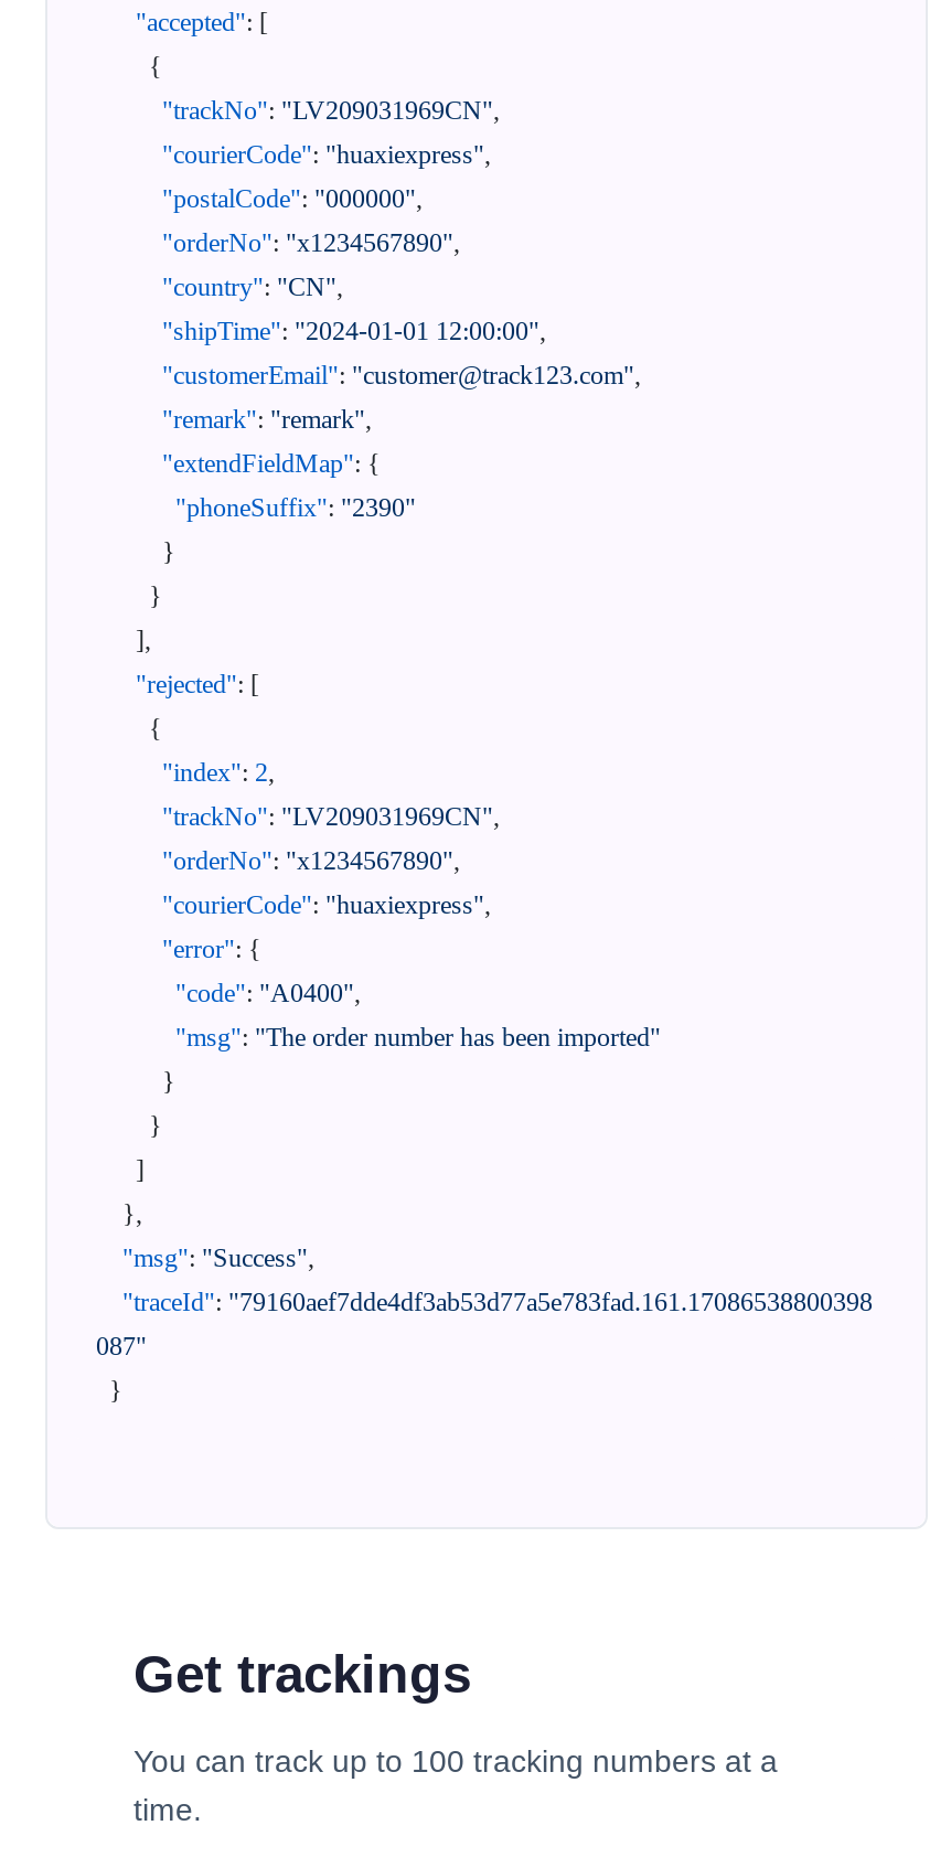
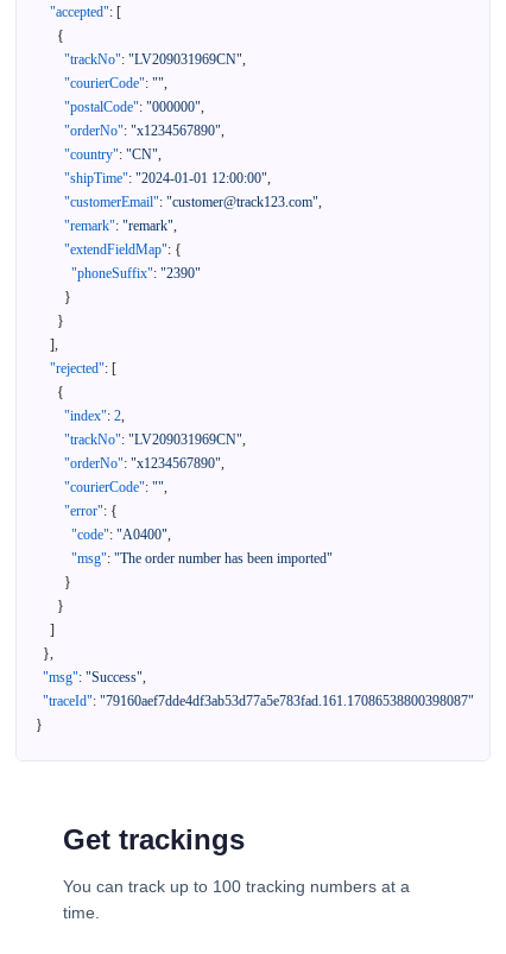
- "courierCode": "huaxiexpress",
+ "courierCode": "",

- "courierCode": "huaxiexpress",
+ "courierCode": "",
